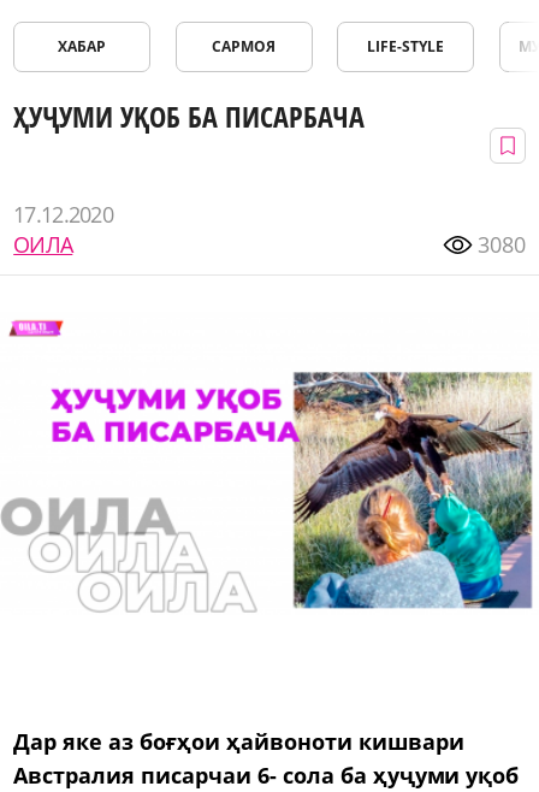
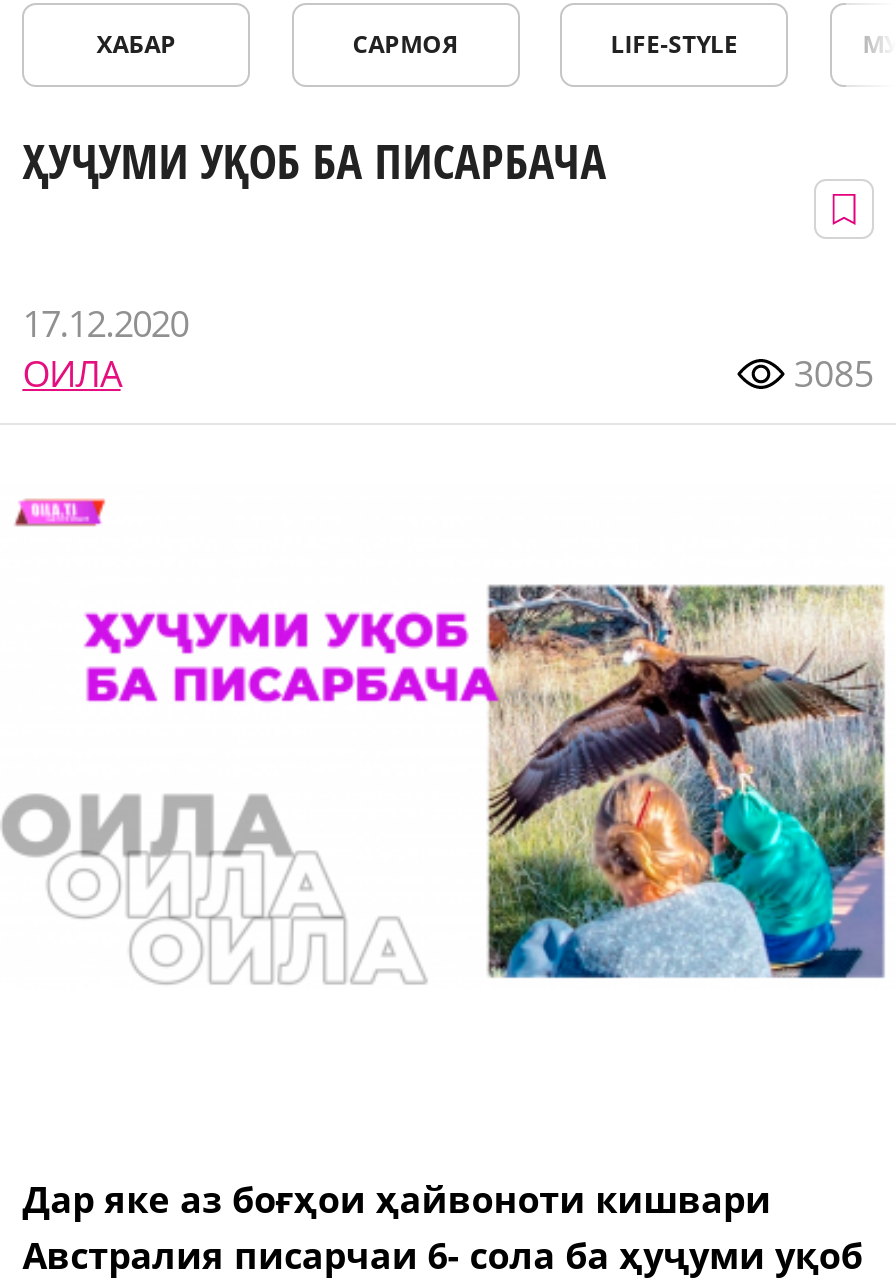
- 3080
+ 3085
